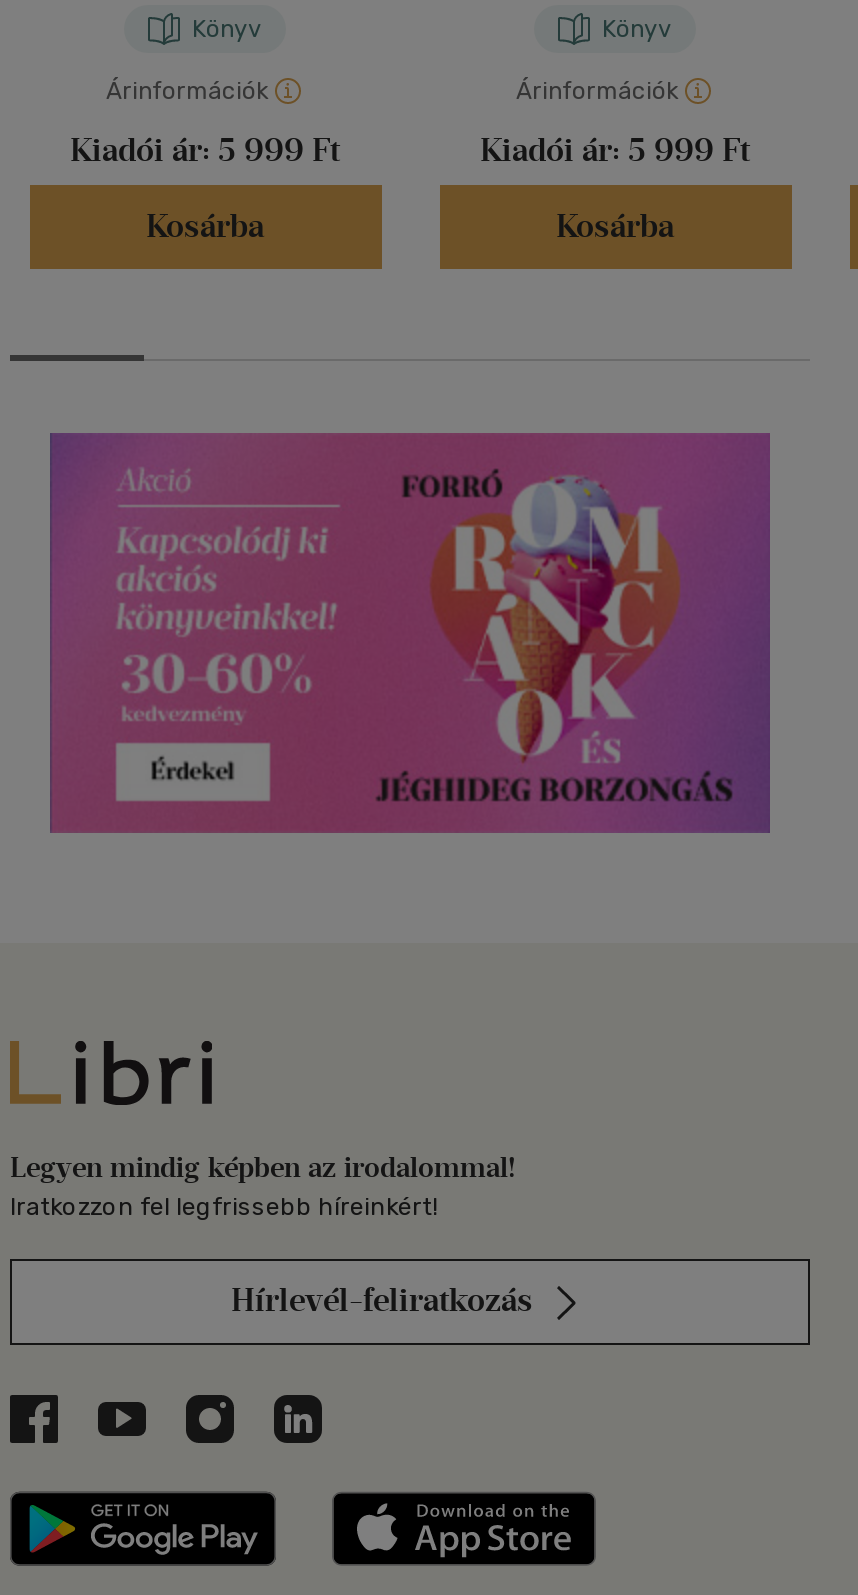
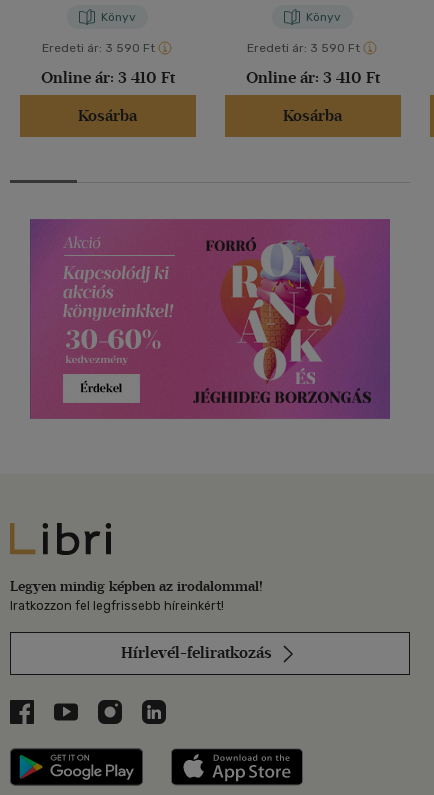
- Árinformációk
+ Eredeti ár: 3 590 Ft

- Árinformációk
+ Eredeti ár: 3 590 Ft

- Kiadói ár: 5 999 Ft
+ Online ár: 3 410 Ft

- Kiadói ár: 5 999 Ft
+ Online ár: 3 410 Ft
